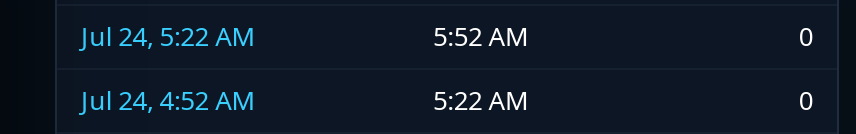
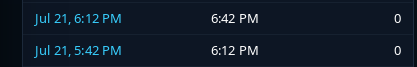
- Jul 24, 5:22 AM
- 5:52 AM
+ Jul 21, 6:12 PM
+ 6:42 PM

- Jul 24, 4:52 AM
- 5:22 AM
+ Jul 21, 5:42 PM
+ 6:12 PM
